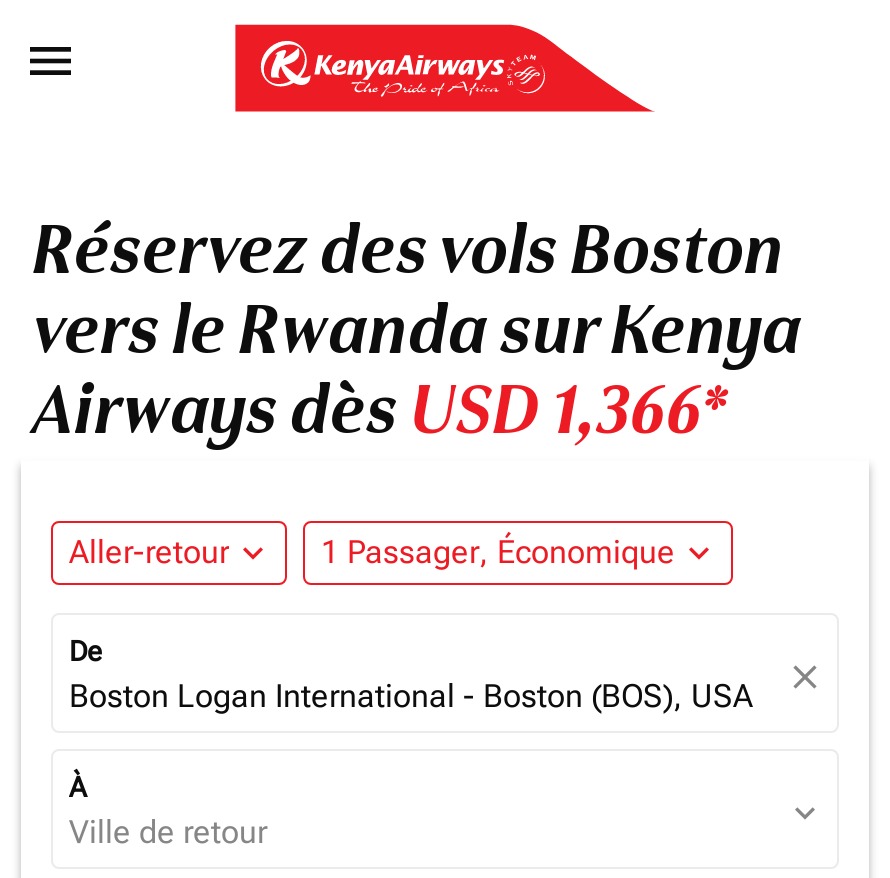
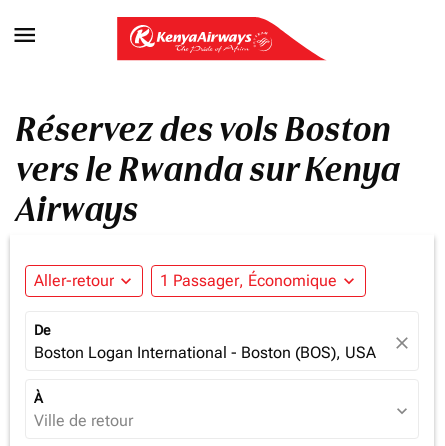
- Airways dès USD 1,366*
+ Airways
